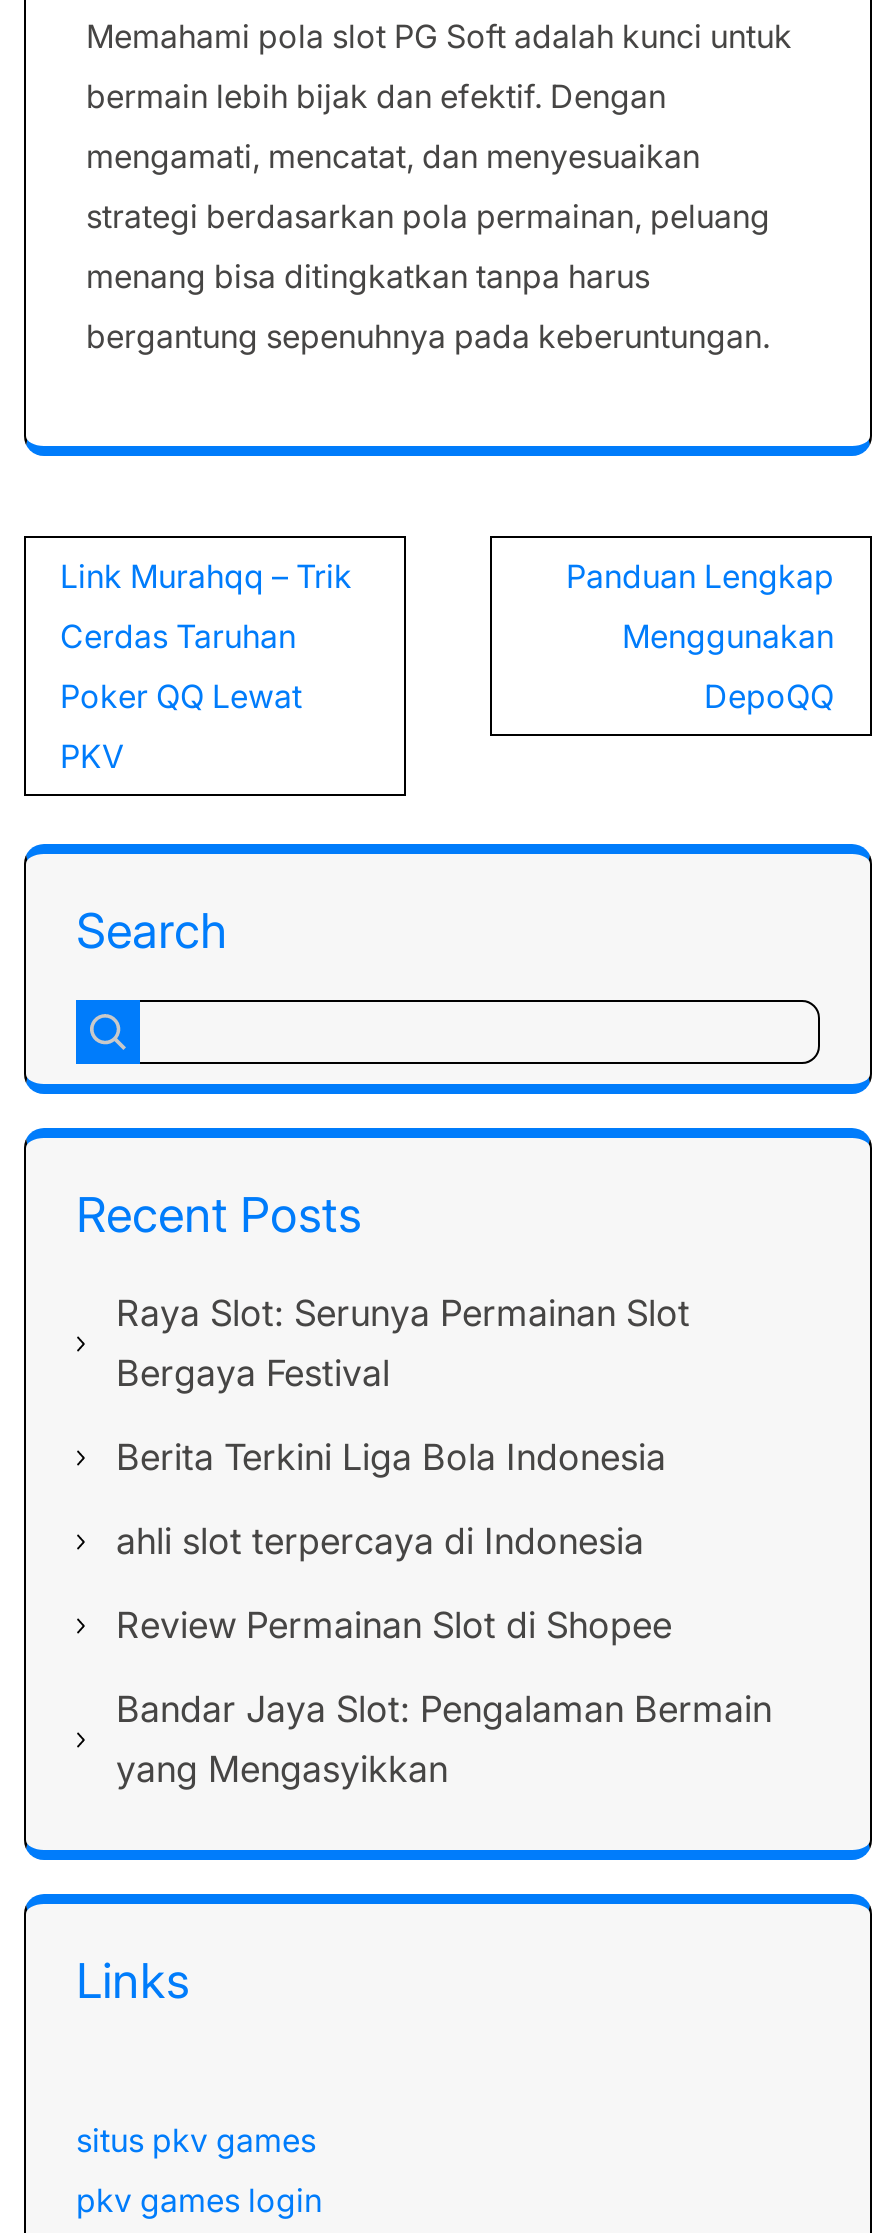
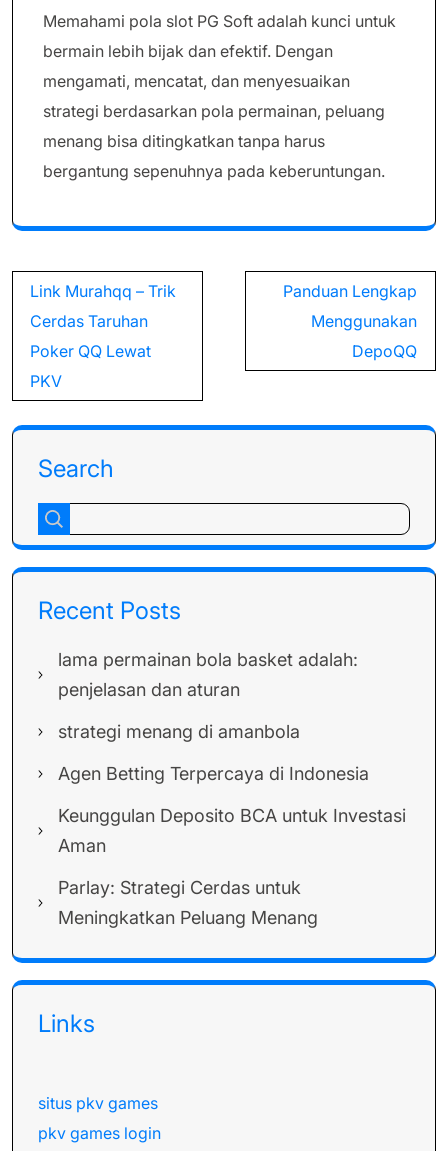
- Raya Slot: Serunya Permainan Slot
- Bergaya Festival
+ lama permainan bola basket adalah:
+ penjelasan dan aturan

- Berita Terkini Liga Bola Indonesia
+ strategi menang di amanbola

- ahli slot terpercaya di Indonesia
+ Agen Betting Terpercaya di Indonesia

- Review Permainan Slot di Shopee
+ Keunggulan Deposito BCA untuk Investasi
+ Aman

- Bandar Jaya Slot: Pengalaman Bermain
- yang Mengasyikkan
+ Parlay: Strategi Cerdas untuk
+ Meningkatkan Peluang Menang
